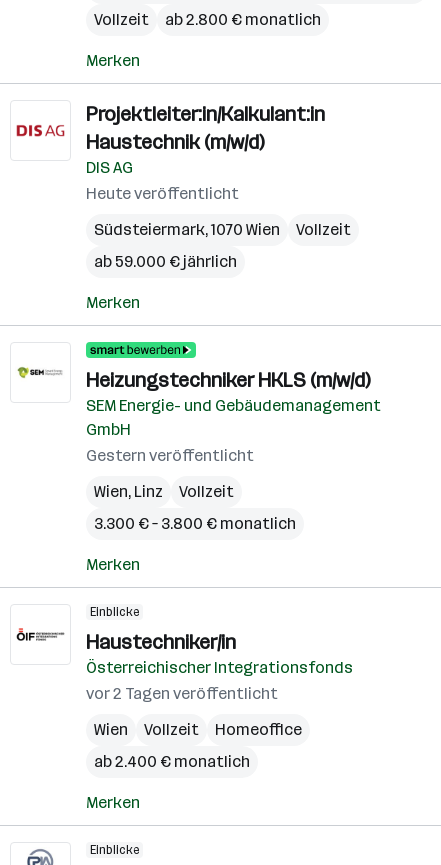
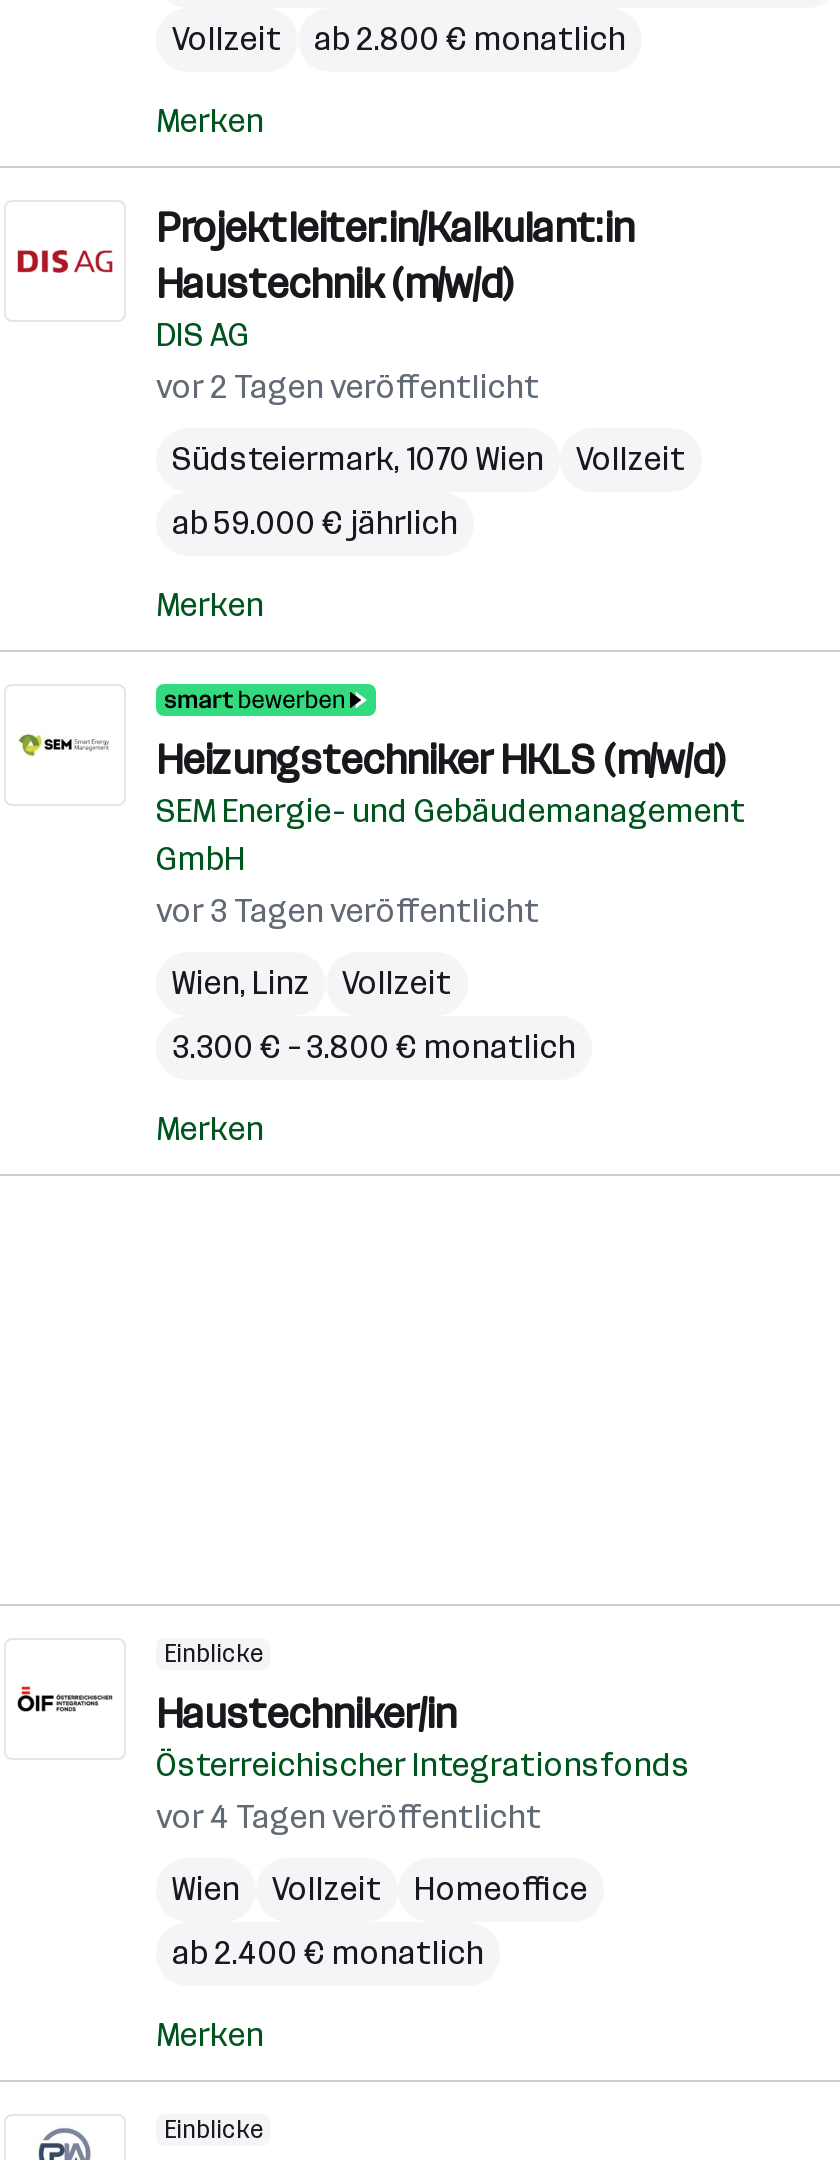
- Heute veröffentlicht

- Gestern veröffentlicht
+ vor 3 Tagen veröffentlicht

+ vor 4 Tagen veröffentlicht

moved up: vor 2 Tagen veröffentlicht
